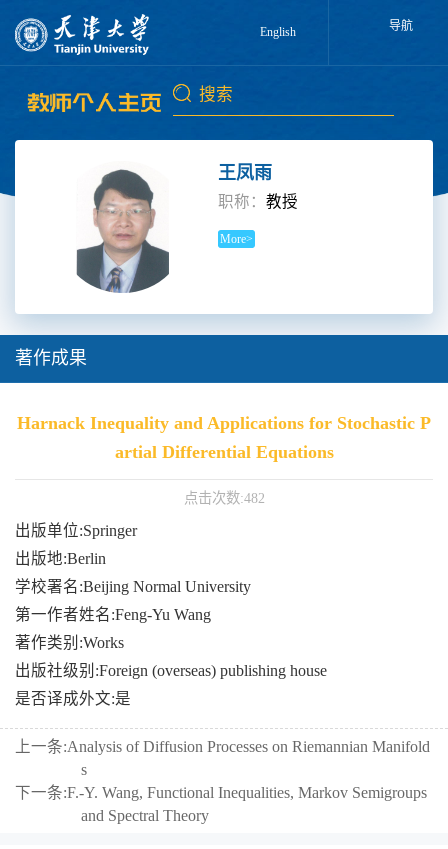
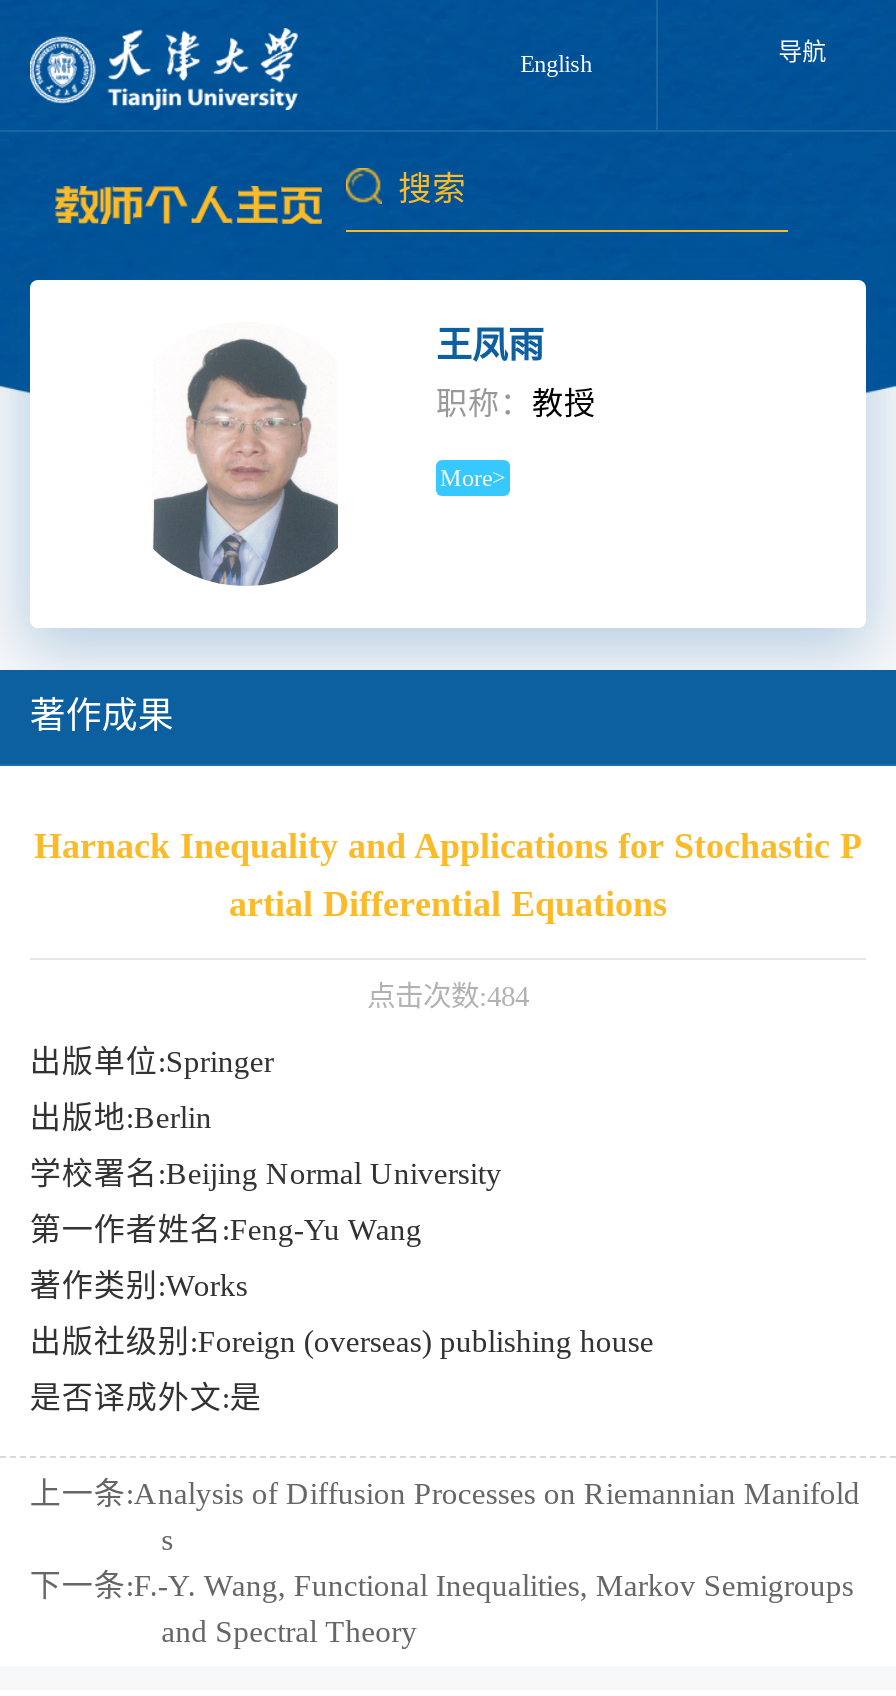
- 点击次数:482
+ 点击次数:484
